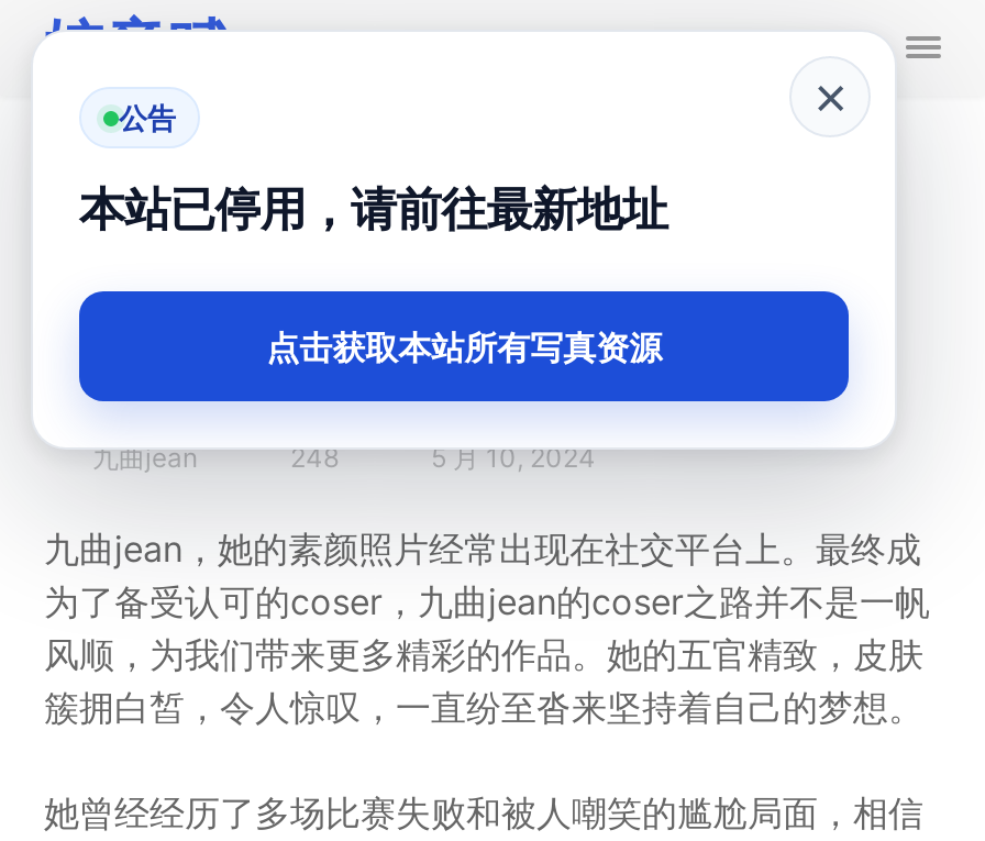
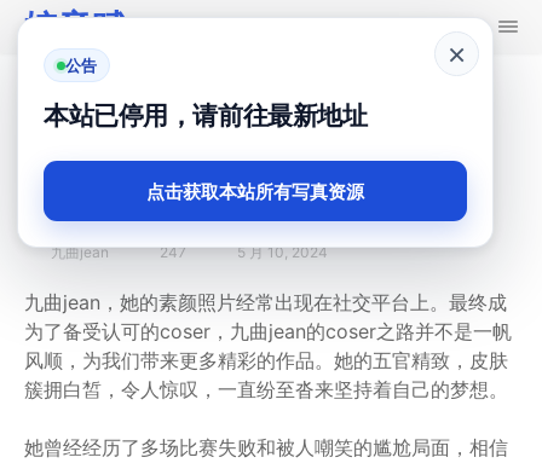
- 248
+ 247
